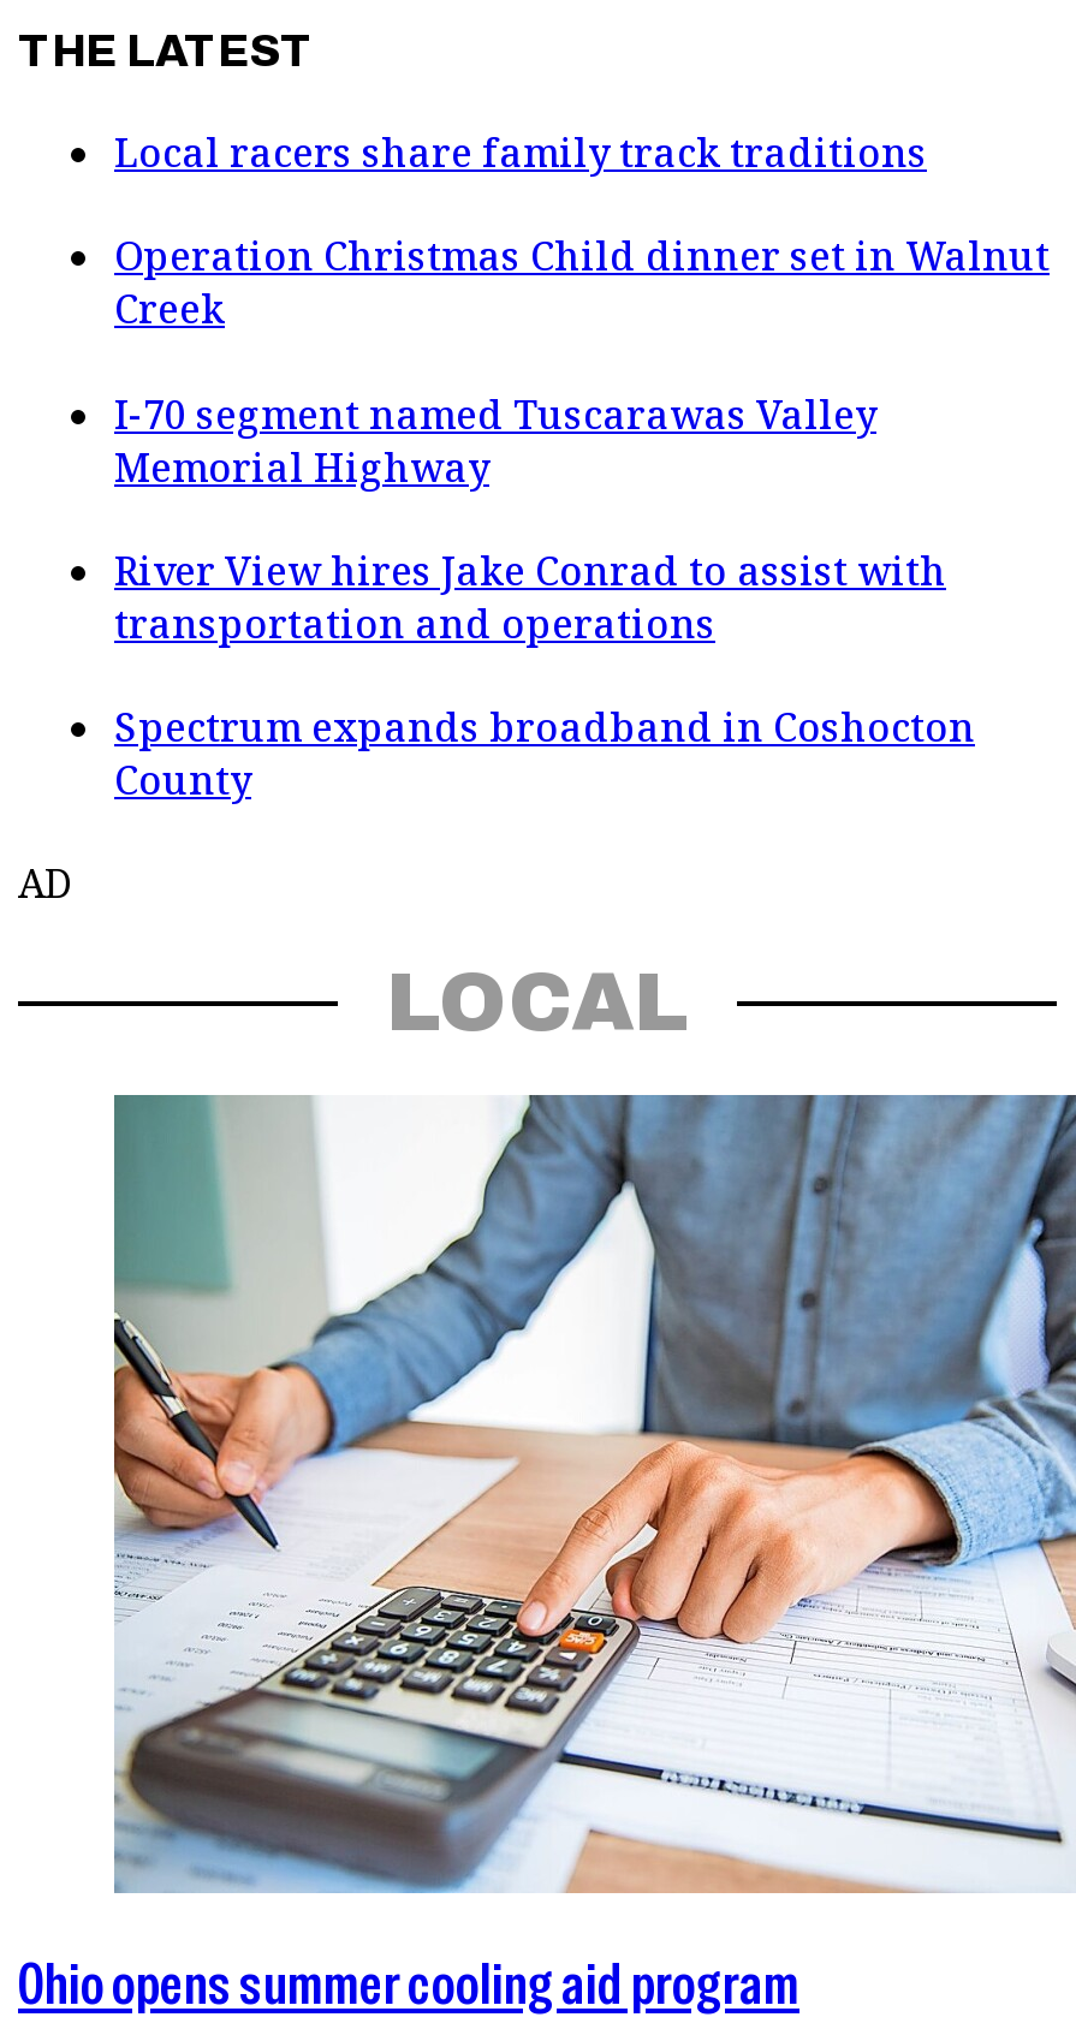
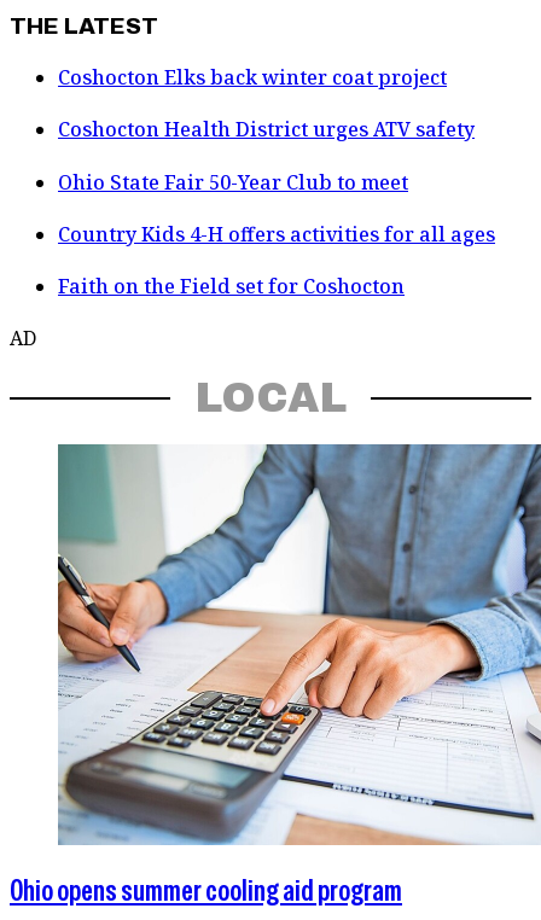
- Local racers share family track traditions
+ Coshocton Elks back winter coat project

- Operation Christmas Child dinner set in Walnut
- Creek
+ Coshocton Health District urges ATV safety

- I-70 segment named Tuscarawas Valley
- Memorial Highway
+ Ohio State Fair 50-Year Club to meet

- River View hires Jake Conrad to assist with
- transportation and operations
+ Country Kids 4-H offers activities for all ages

- Spectrum expands broadband in Coshocton
- County
+ Faith on the Field set for Coshocton
